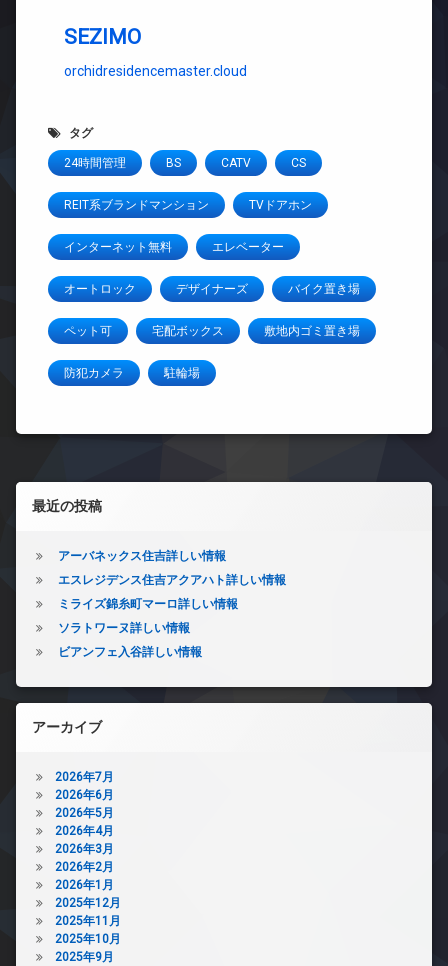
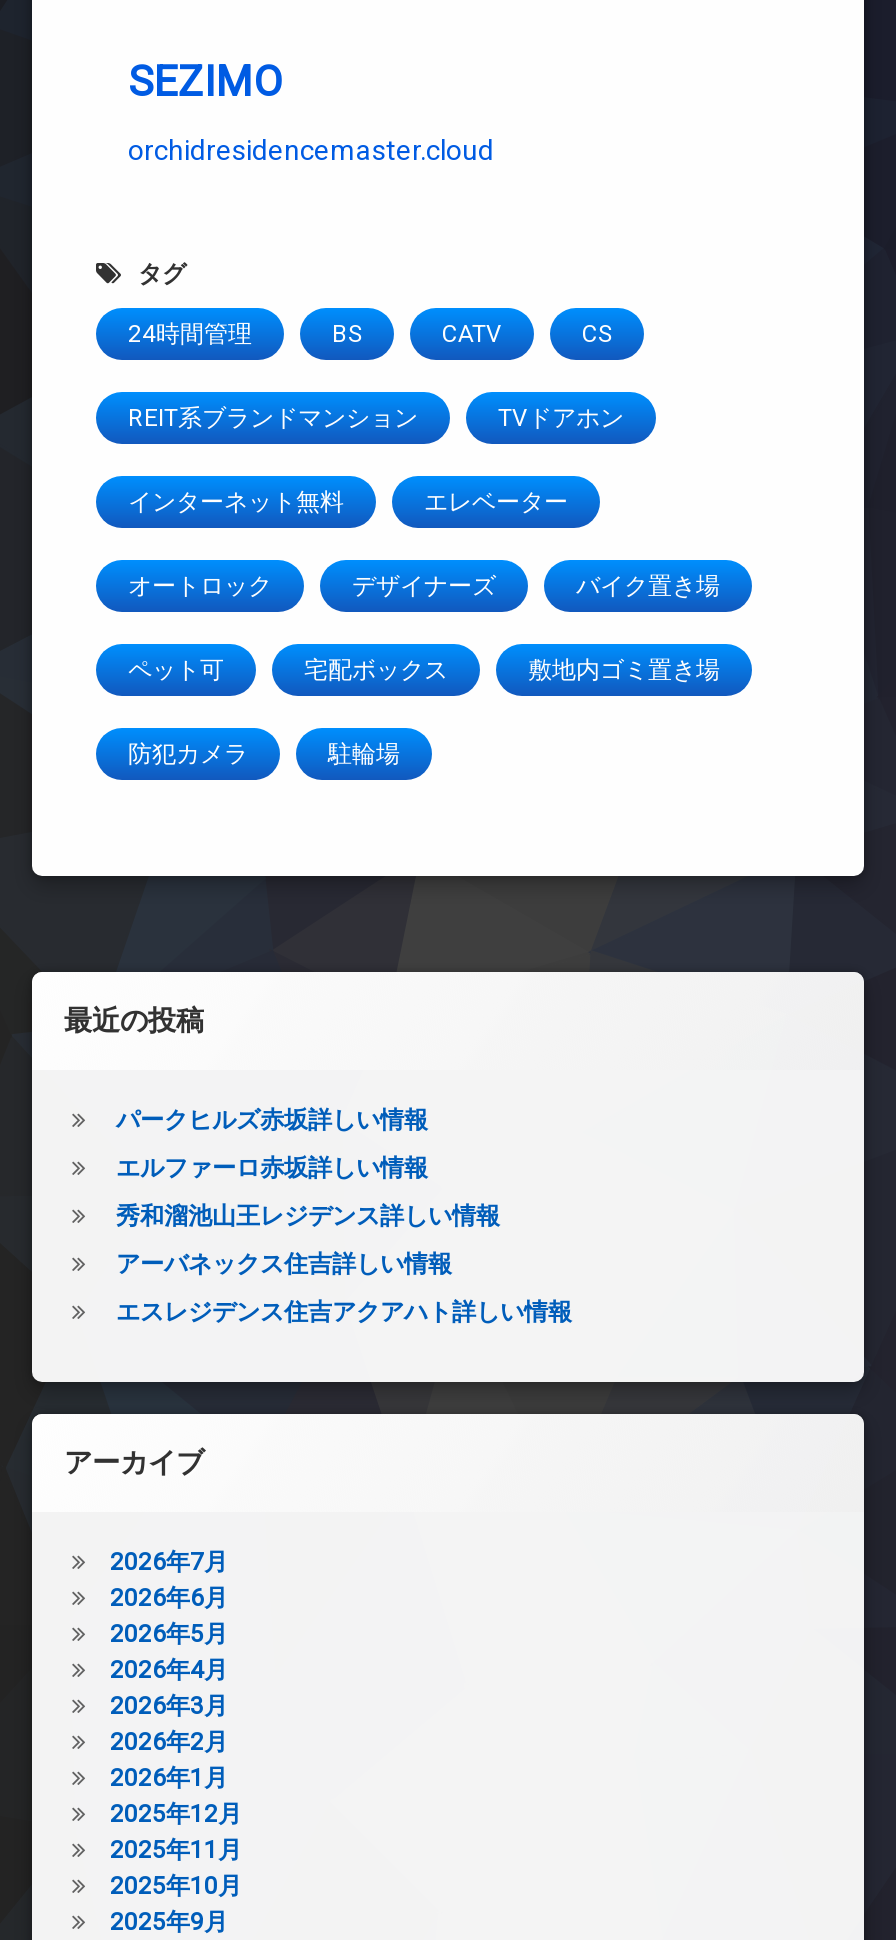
+ パークヒルズ赤坂詳しい情報
+ エルファーロ赤坂詳しい情報
+ 秀和溜池山王レジデンス詳しい情報

moved down: アーバネックス住吉詳しい情報 | エスレジデンス住吉アクアハト詳しい情報

- ミライズ錦糸町マーロ詳しい情報
- ソラトワーヌ詳しい情報
- ビアンフェ入谷詳しい情報
